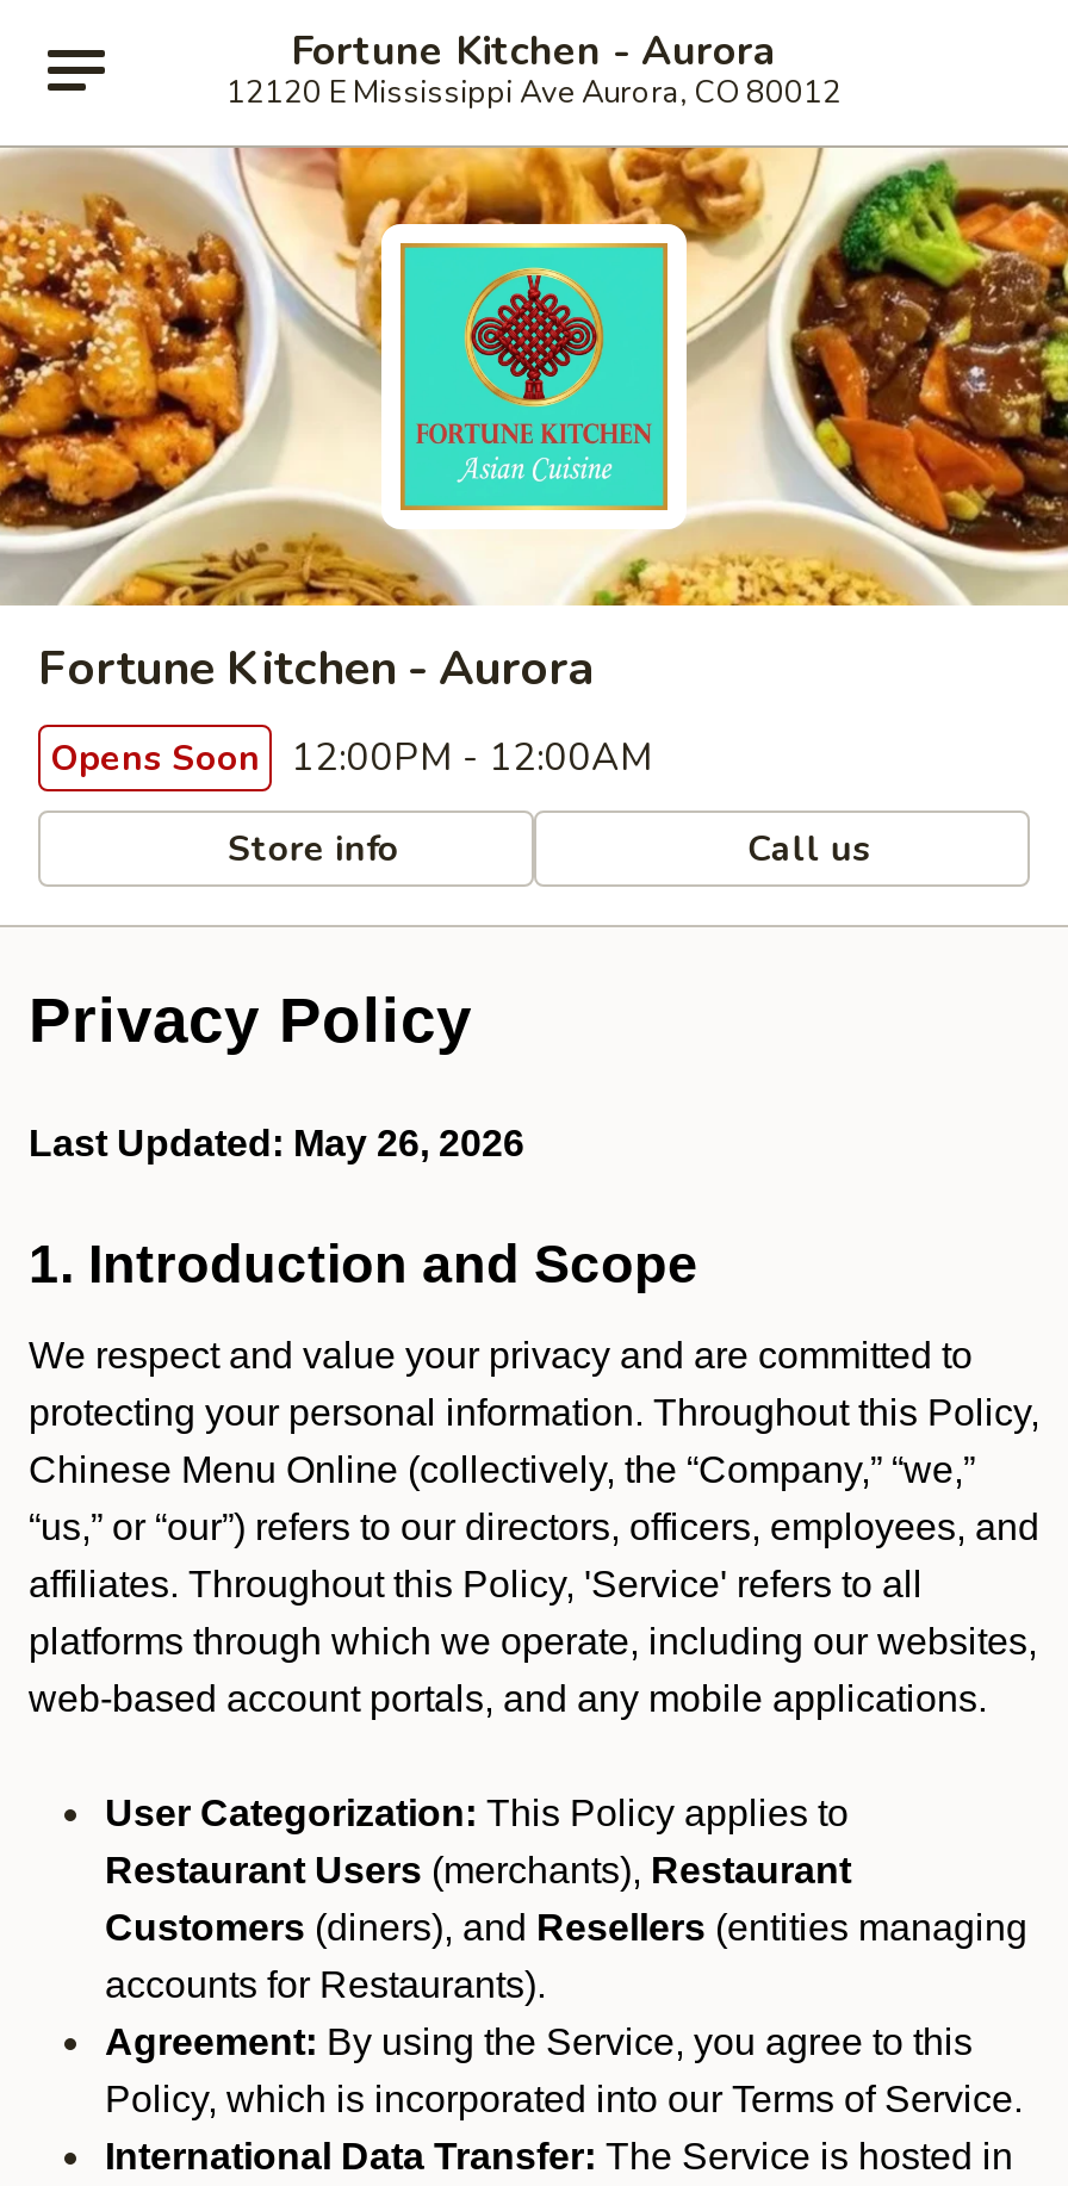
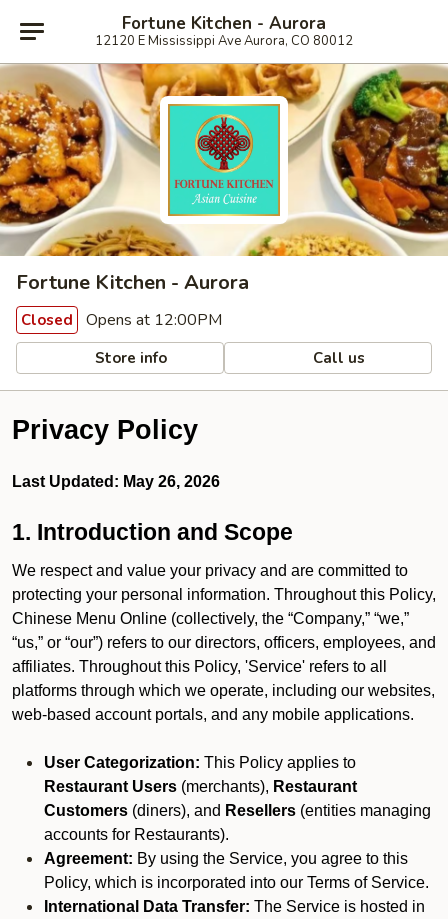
- Opens Soon 12:00PM - 12:00AM
+ Closed Opens at 12:00PM
